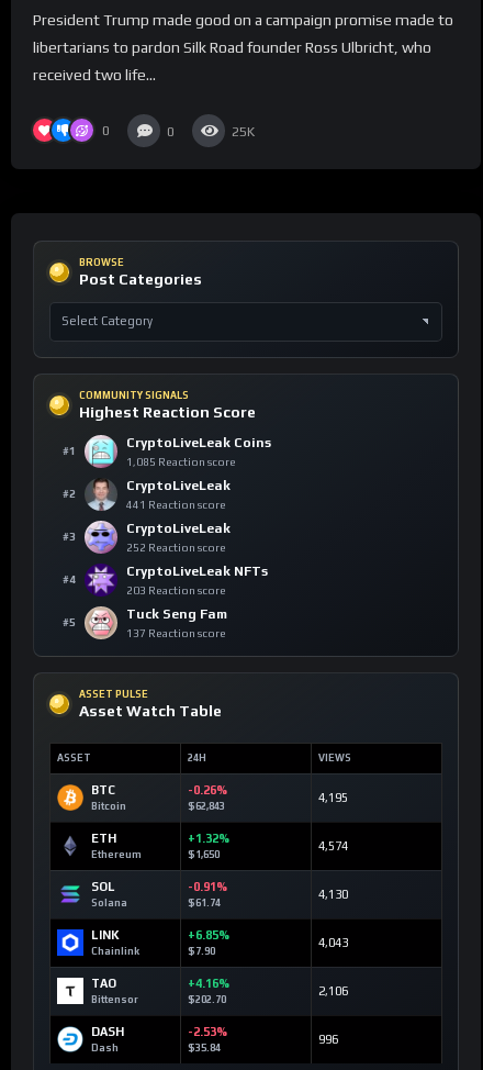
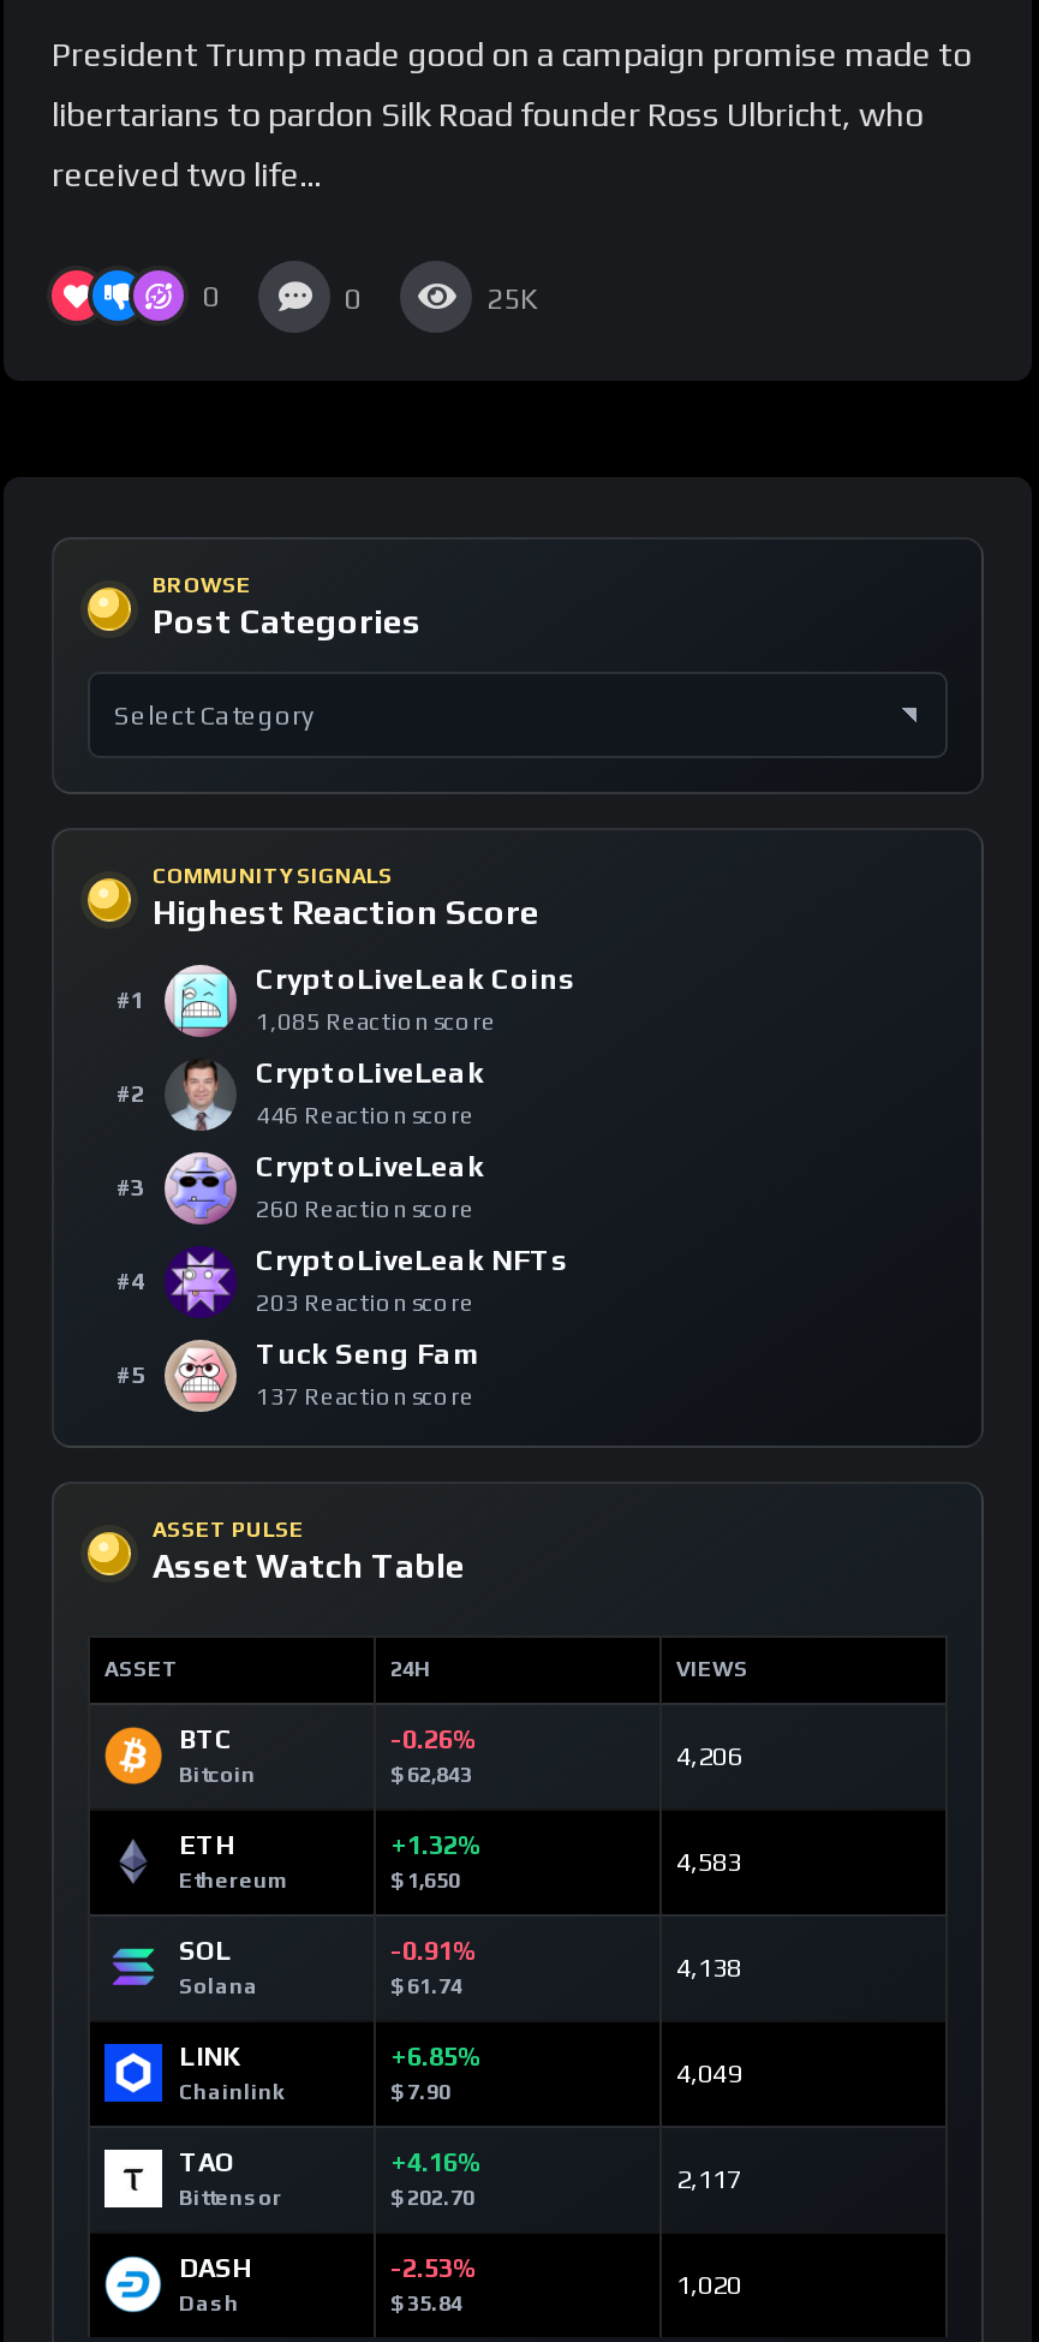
- 441 Reaction score
+ 446 Reaction score

- 252 Reaction score
+ 260 Reaction score

- 4,195
+ 4,206

- 4,574
+ 4,583

- 4,130
+ 4,138

- 4,043
+ 4,049

- 2,106
+ 2,117

- 996
+ 1,020
